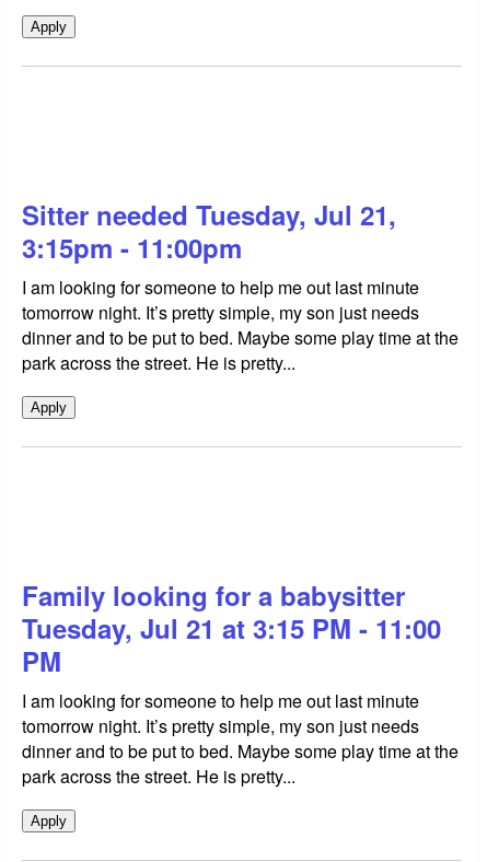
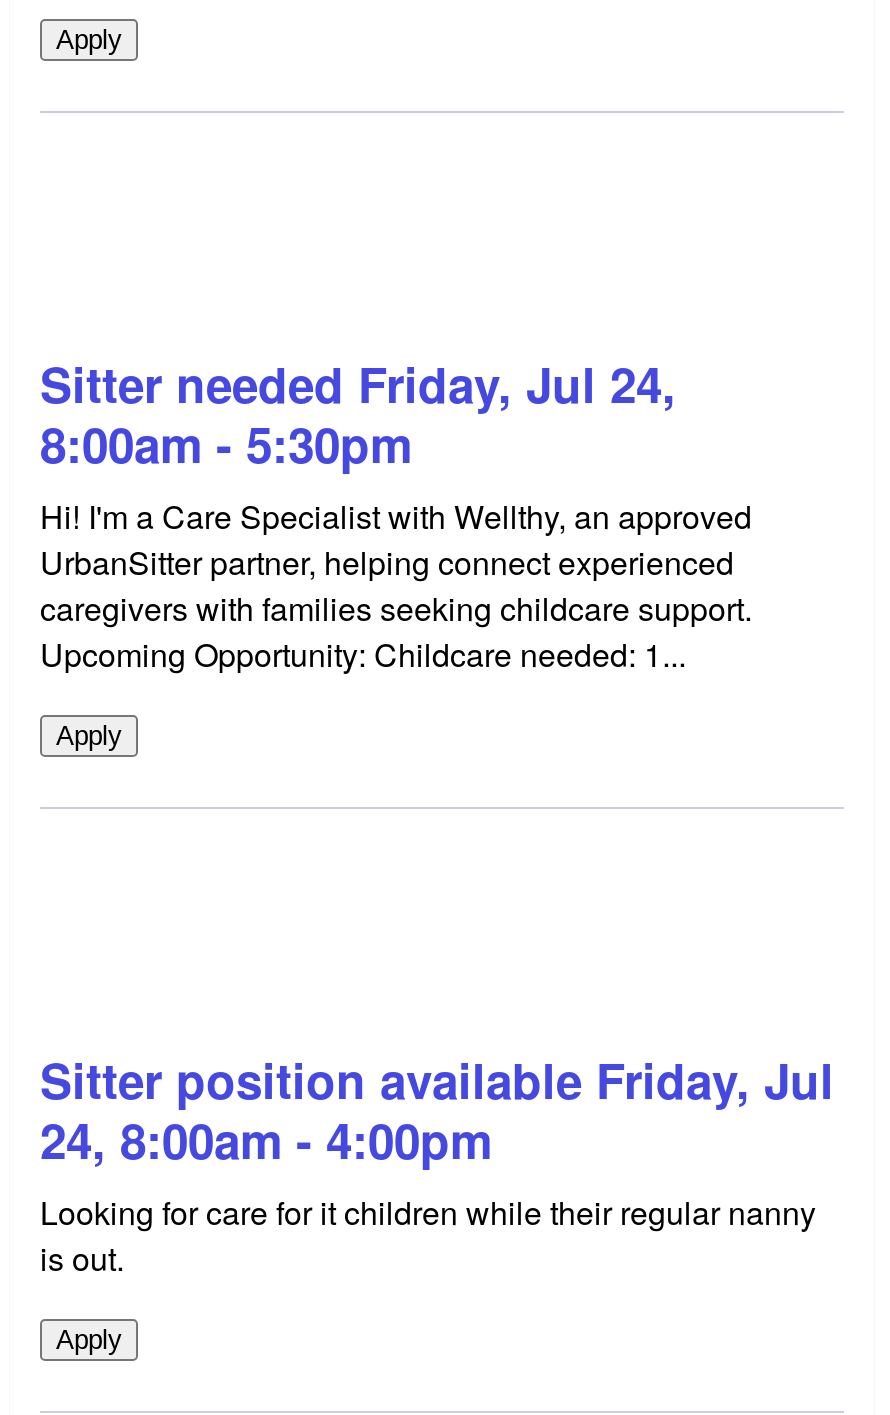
- Sitter needed Tuesday, Jul 21,
- 3:15pm - 11:00pm
- I am looking for someone to help me out last minute
- tomorrow night. It’s pretty simple, my son just needs
- dinner and to be put to bed. Maybe some play time at the
- park across the street. He is pretty...
+ Sitter needed Friday, Jul 24,
+ 8:00am - 5:30pm
+ Hi! I'm a Care Specialist with Wellthy, an approved
+ UrbanSitter partner, helping connect experienced
+ caregivers with families seeking childcare support.
+ Upcoming Opportunity: Childcare needed: 1...

- Family looking for a babysitter
- Tuesday, Jul 21 at 3:15 PM - 11:00
- PM
- I am looking for someone to help me out last minute
- tomorrow night. It’s pretty simple, my son just needs
- dinner and to be put to bed. Maybe some play time at the
- park across the street. He is pretty...
+ Sitter position available Friday, Jul
+ 24, 8:00am - 4:00pm
+ Looking for care for it children while their regular nanny
+ is out.
